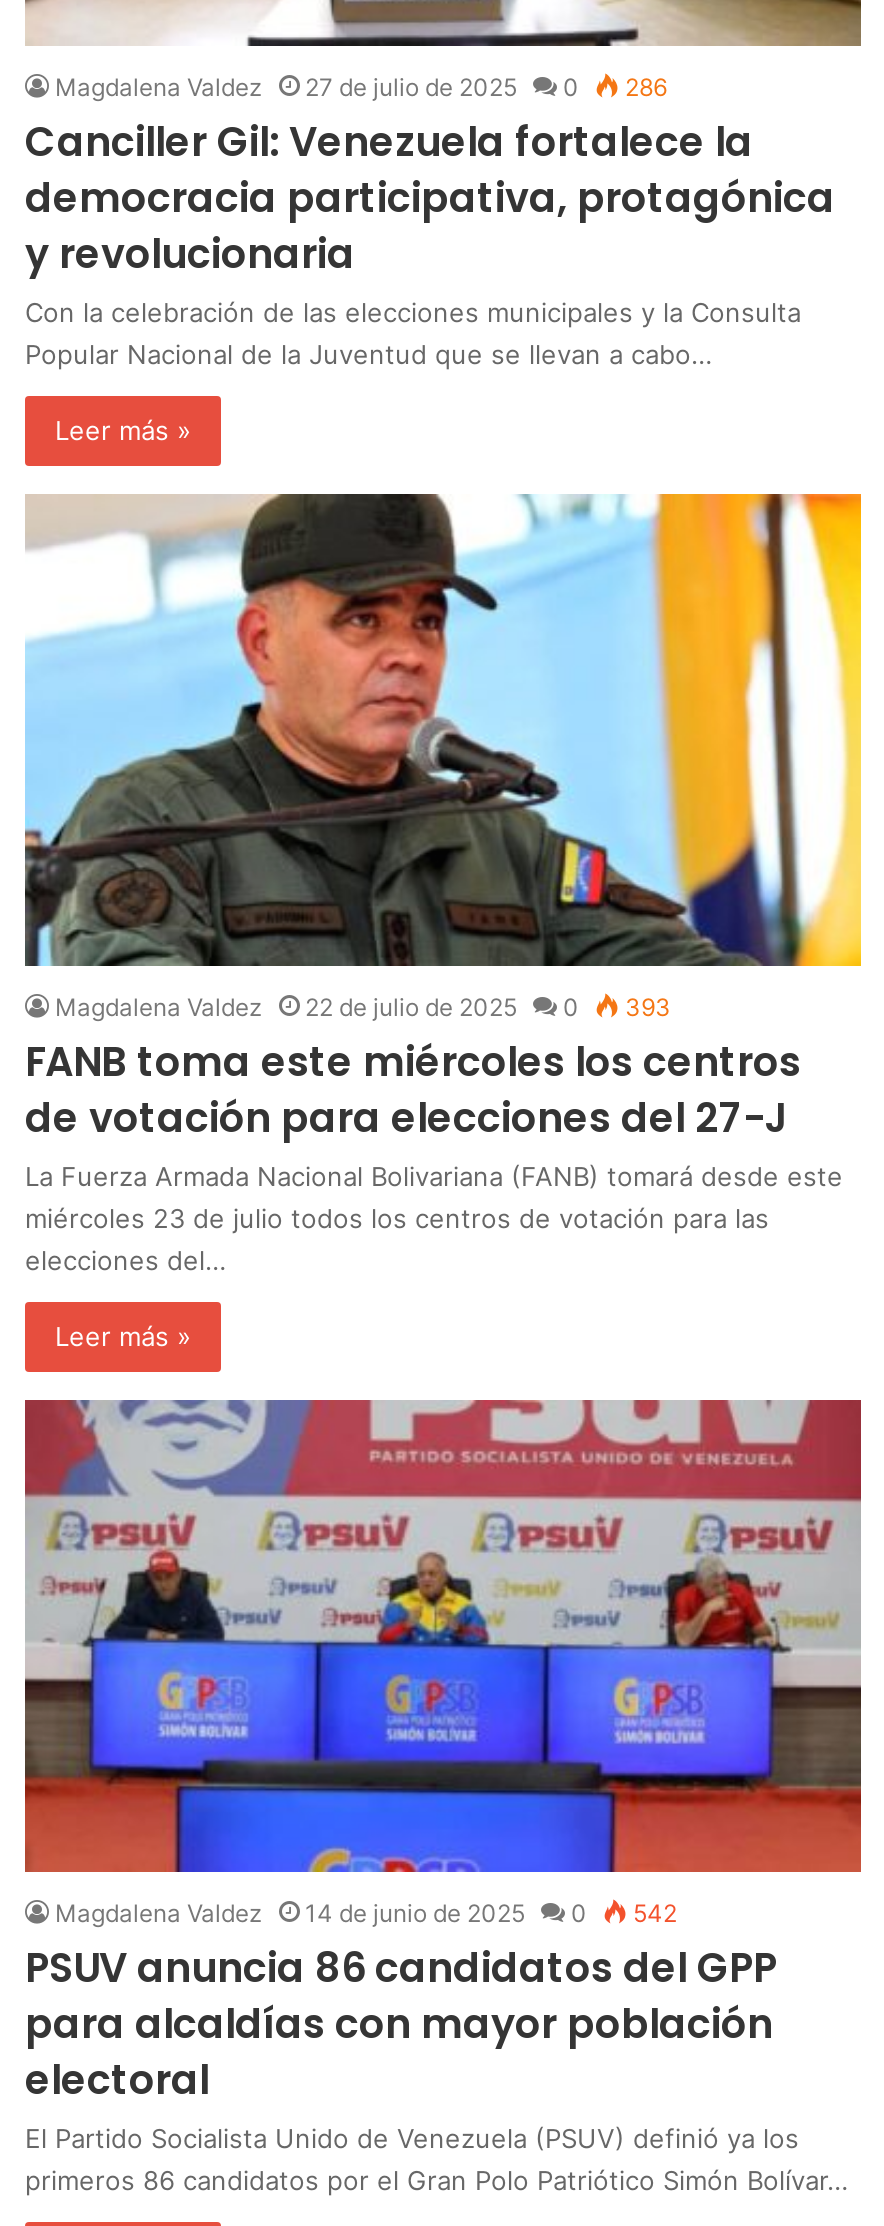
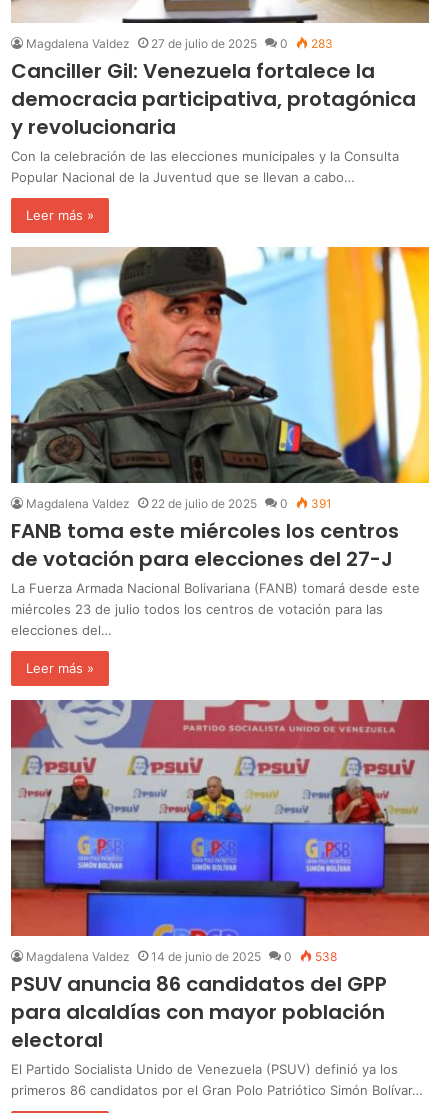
- Magdalena Valdez 27 de julio de 2025 0 286
+ Magdalena Valdez 27 de julio de 2025 0 283

- Magdalena Valdez 22 de julio de 2025 0 393
+ Magdalena Valdez 22 de julio de 2025 0 391

- Magdalena Valdez 14 de junio de 2025 0 542
+ Magdalena Valdez 14 de junio de 2025 0 538
